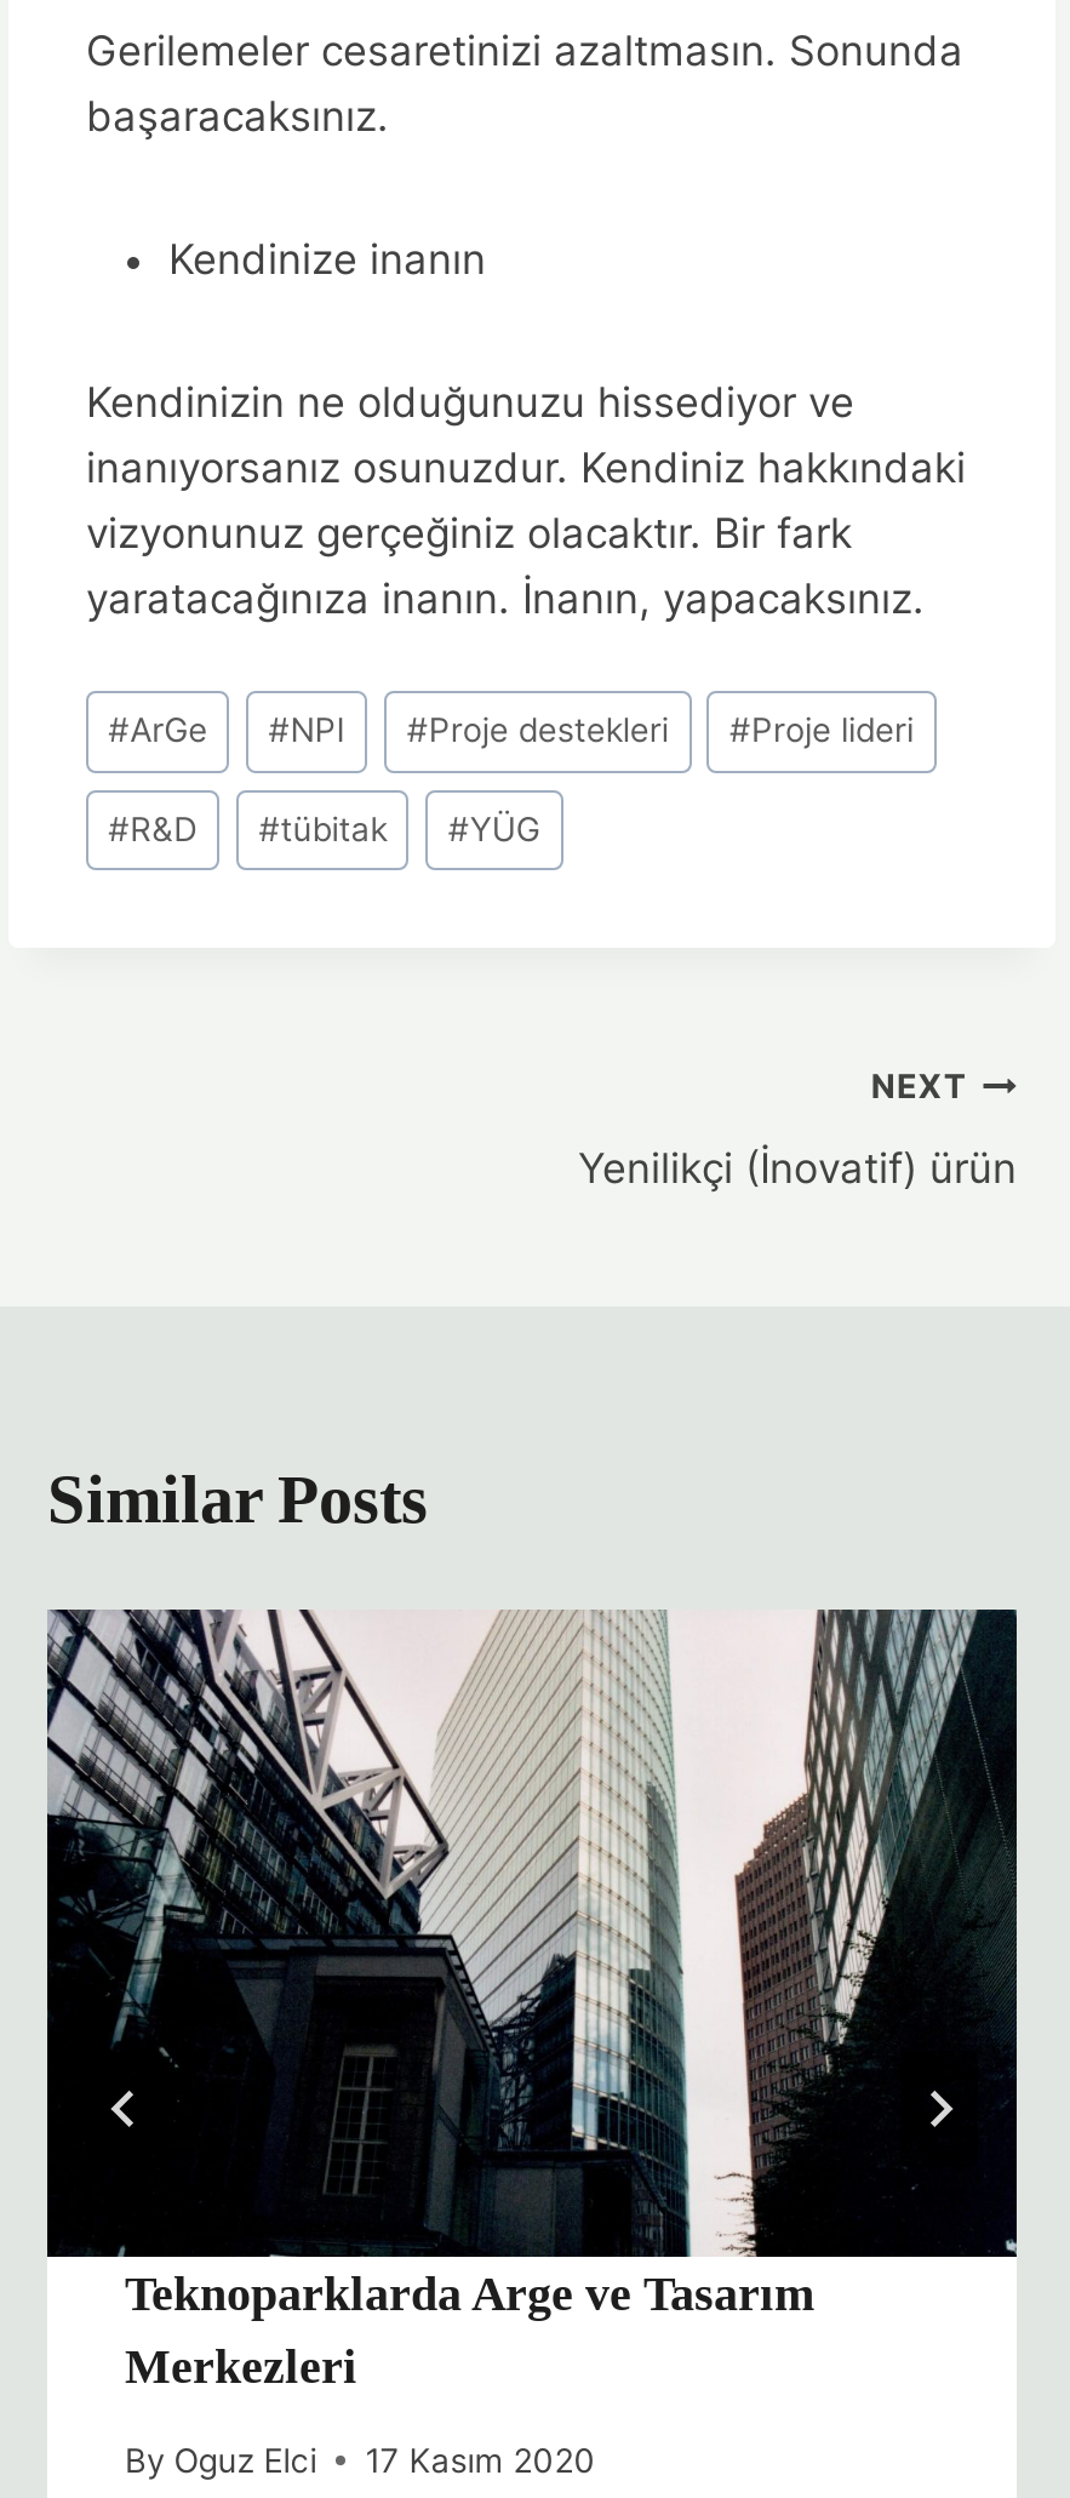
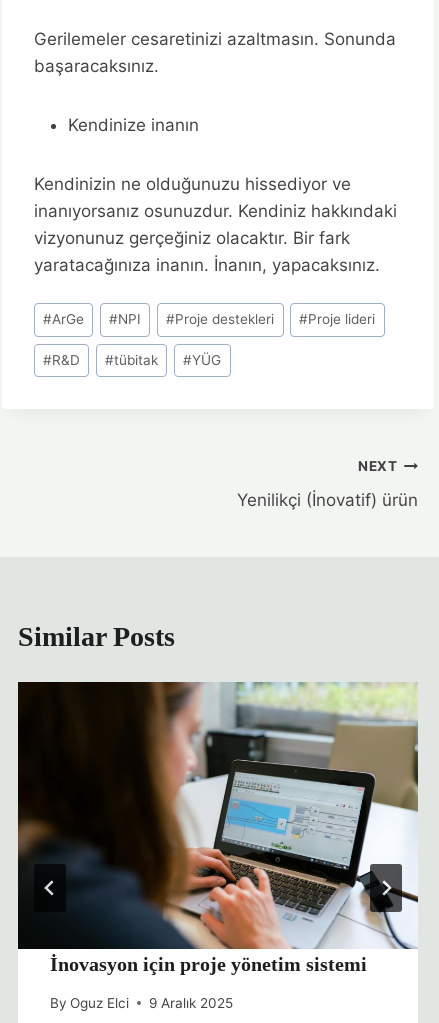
- [image]
- Teknoparklarda Arge ve Tasarım
- Merkezleri
+ [image]
+ İnovasyon için proje yönetim sistemi

- By Oguz Elci 17 Kasım 2020
+ By Oguz Elci 9 Aralık 2025
